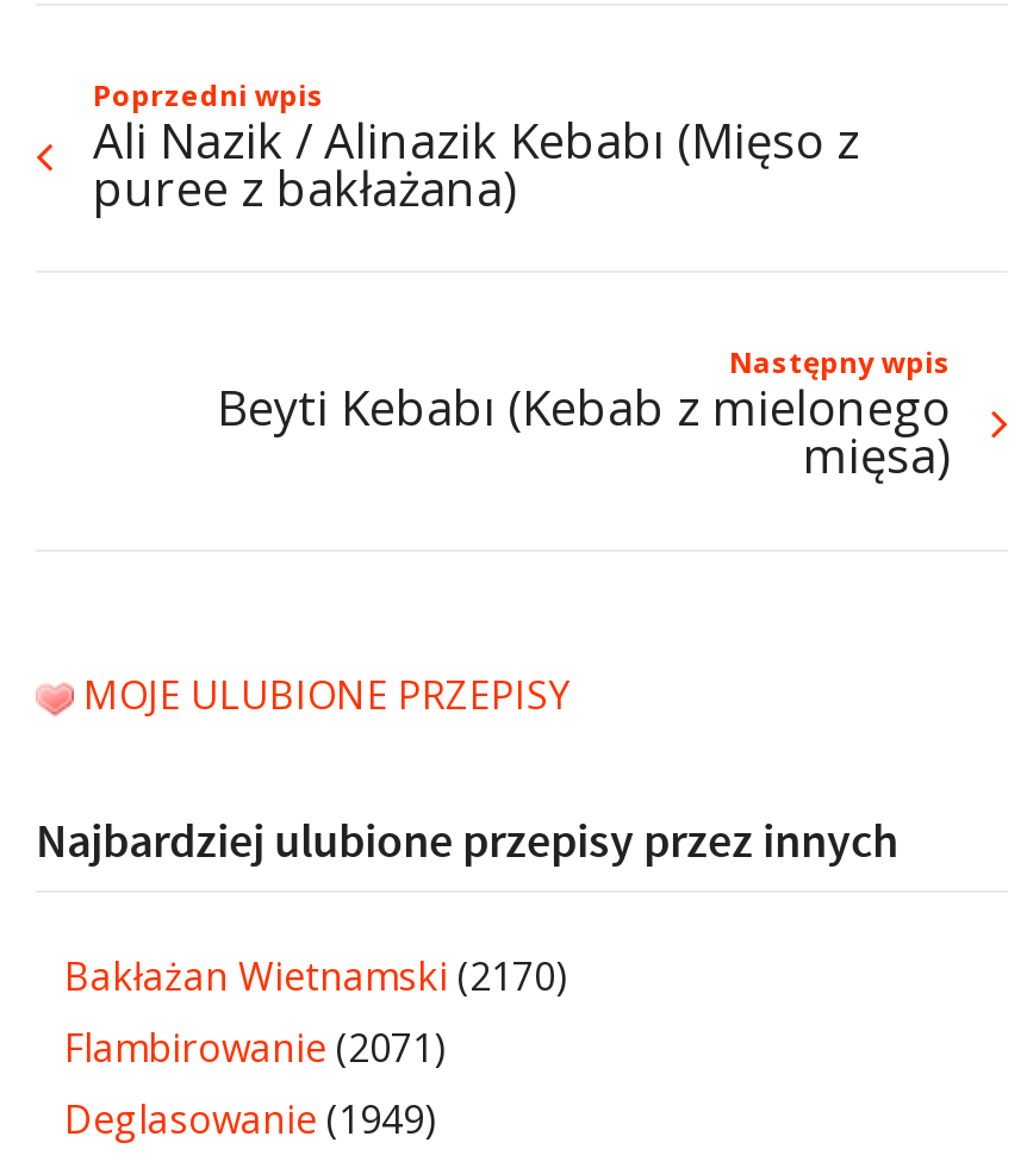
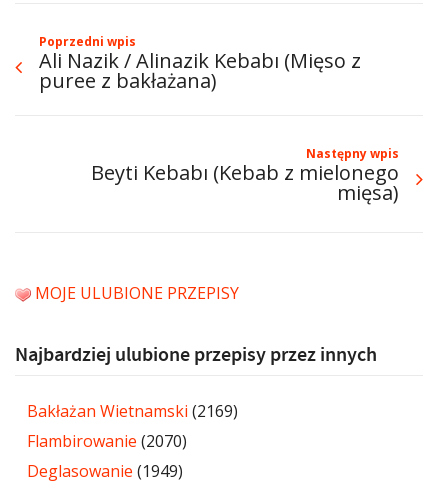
- Bakłażan Wietnamski (2170)
+ Bakłażan Wietnamski (2169)

- Flambirowanie (2071)
+ Flambirowanie (2070)
